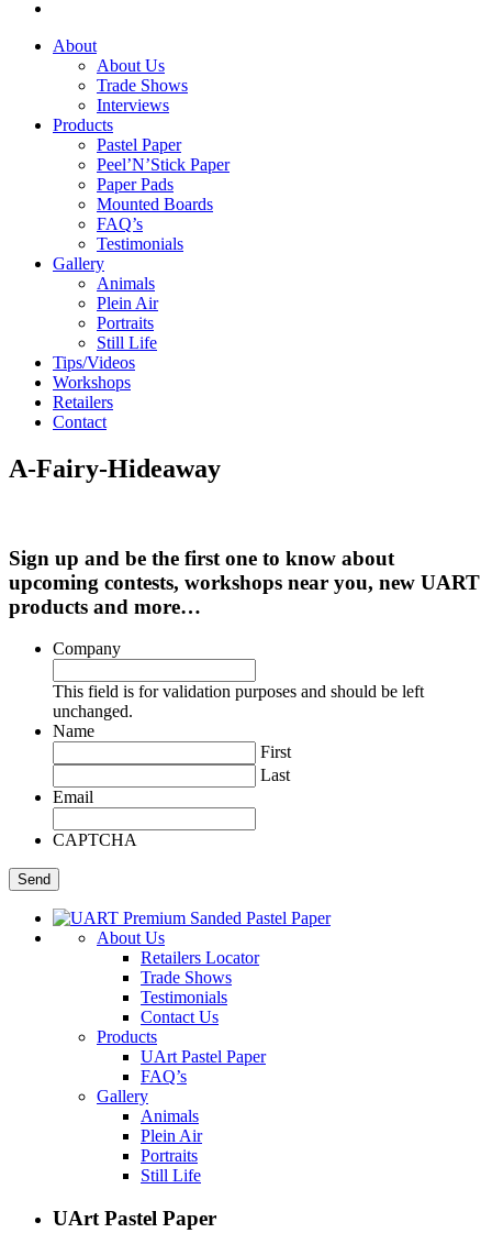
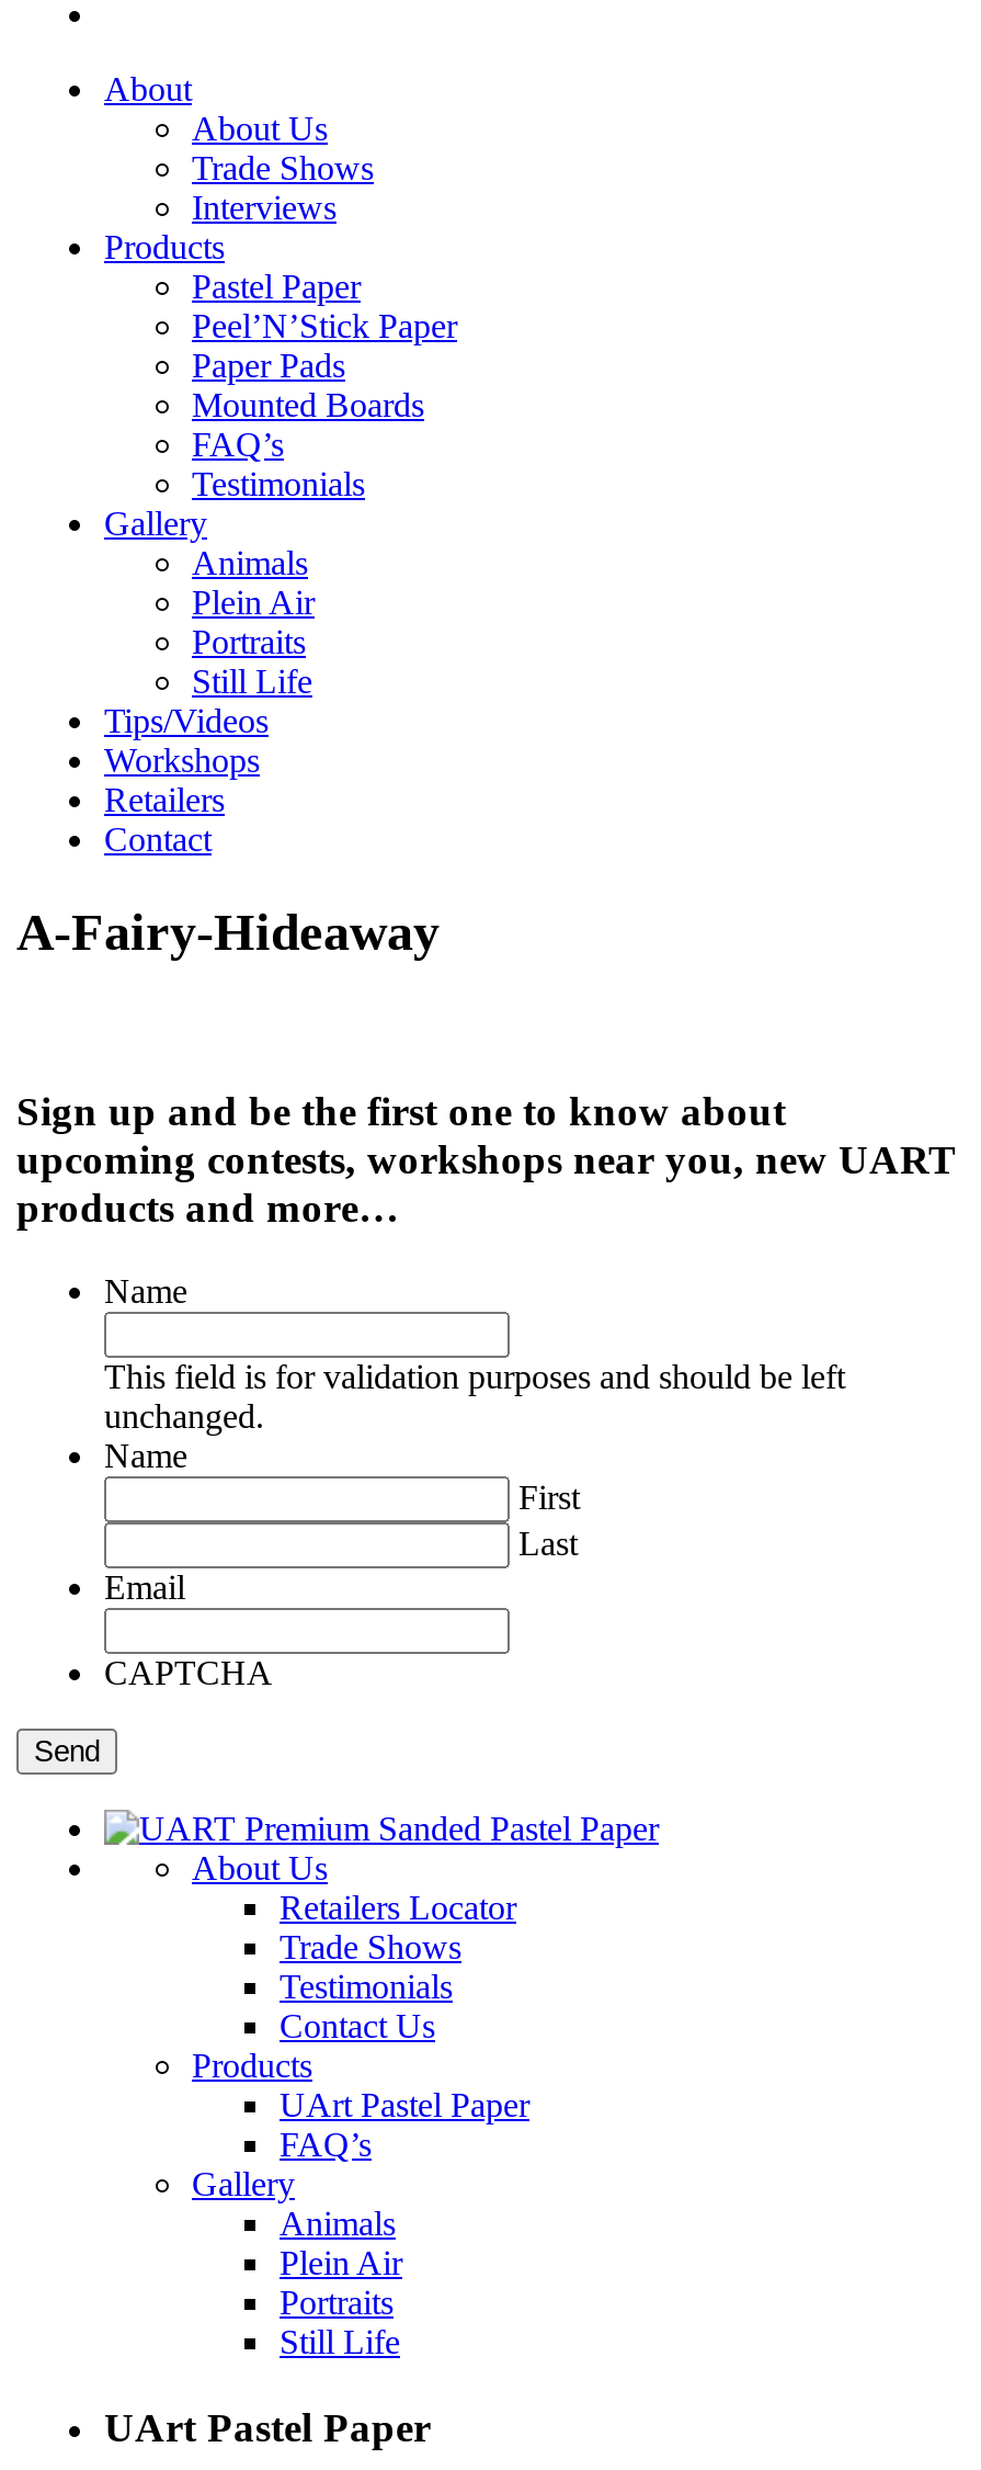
- Company
+ Name
